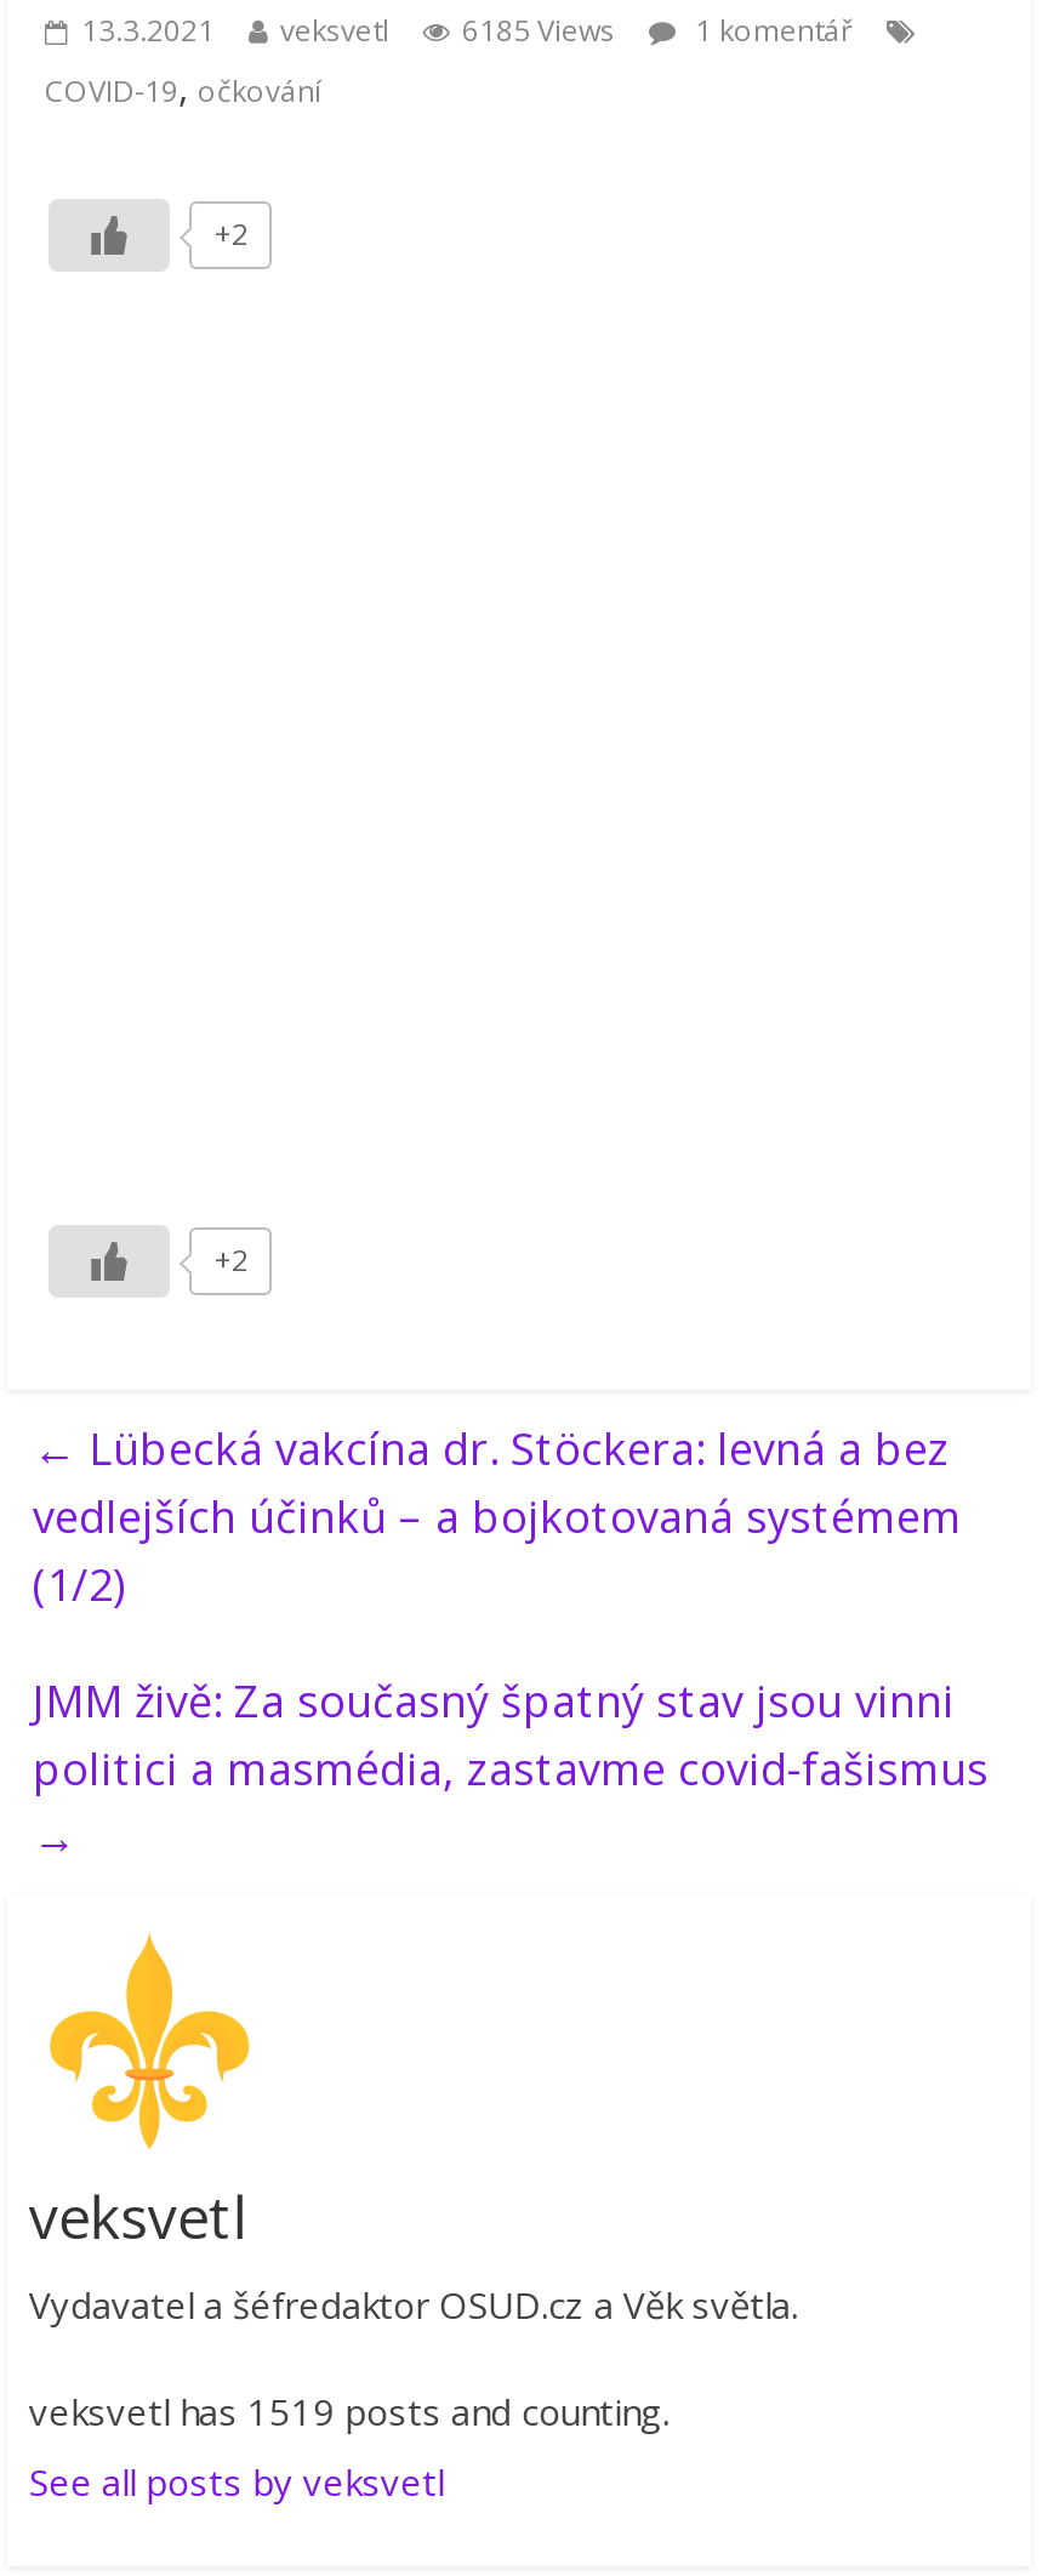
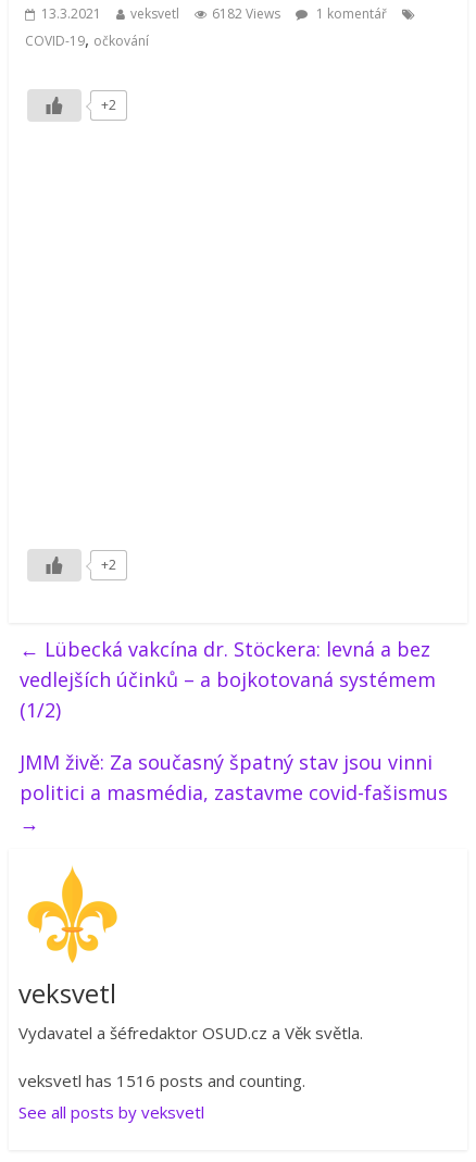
- 13.3.2021 veksvetl 6185 Views 1 komentář
+ 13.3.2021 veksvetl 6182 Views 1 komentář

- veksvetl has 1519 posts and counting.
+ veksvetl has 1516 posts and counting.
